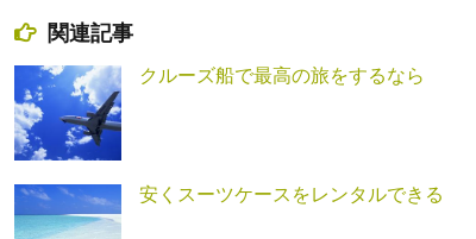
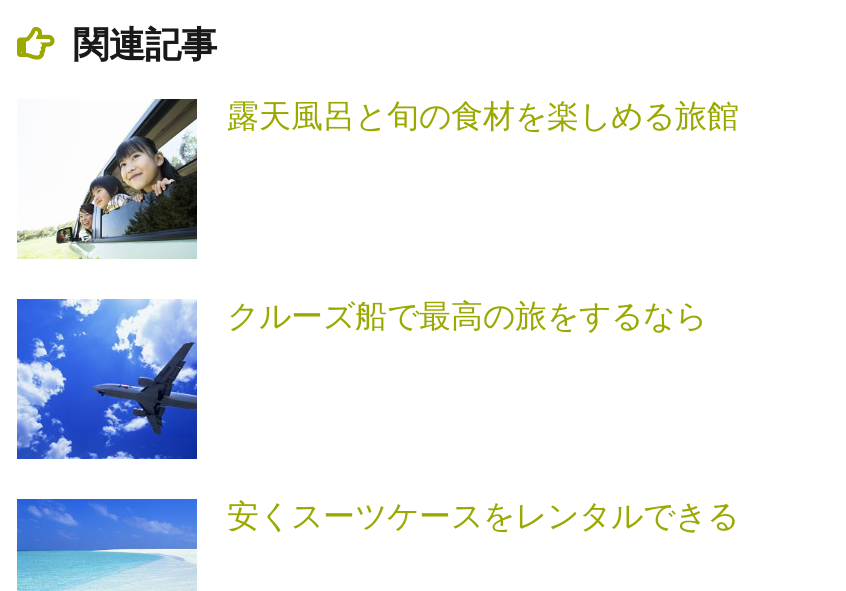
+ [image]
+ 露天風呂と旬の食材を楽しめる旅館
